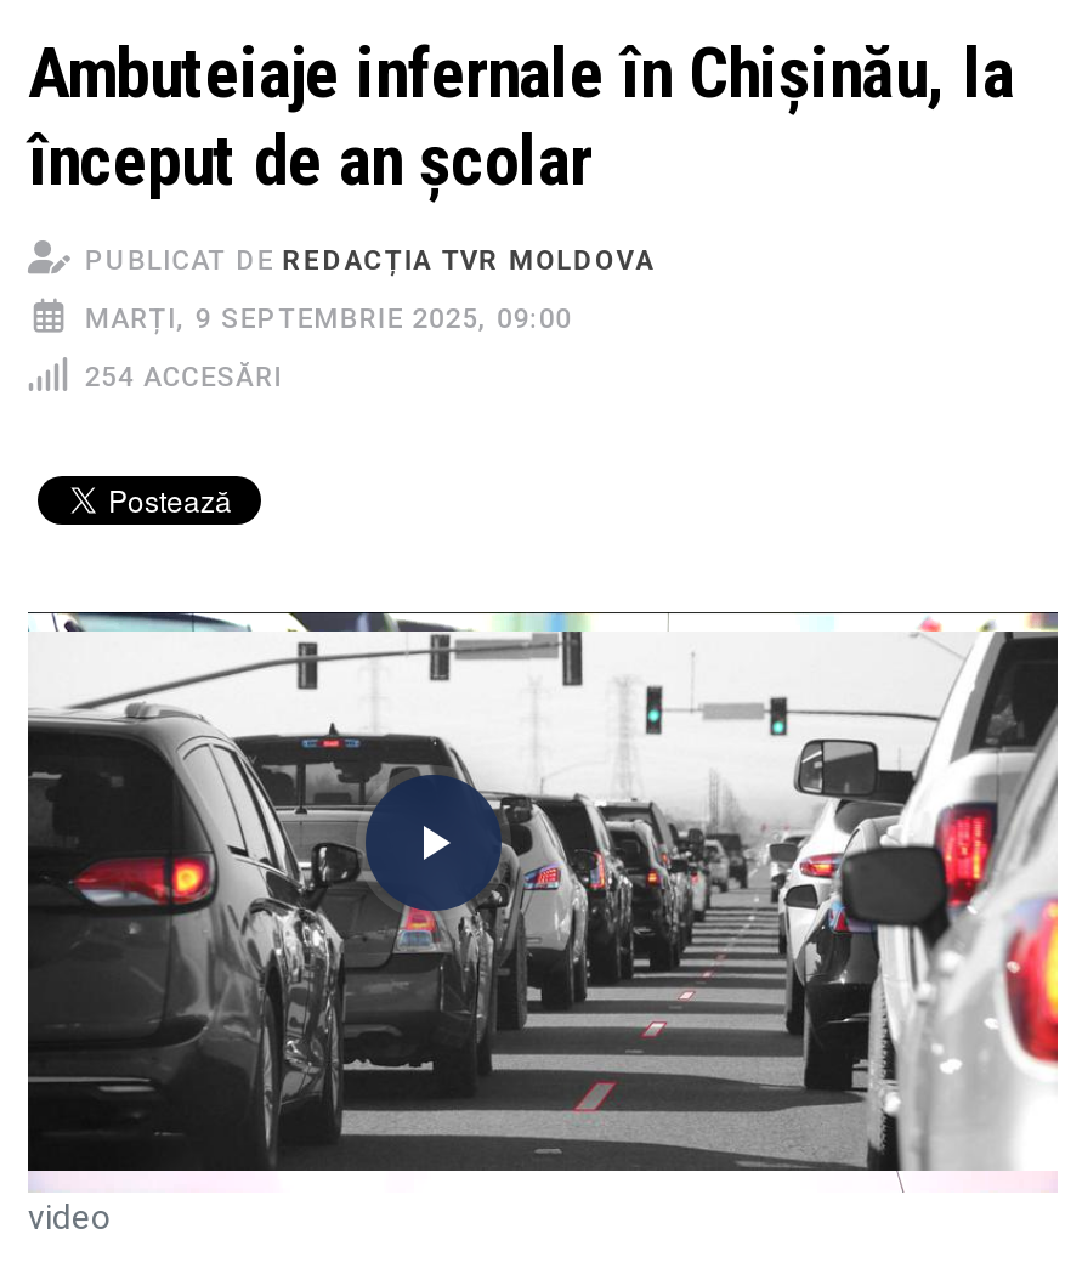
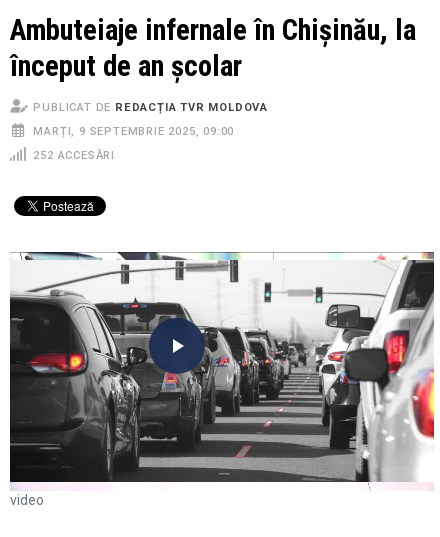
- 254 ACCESĂRI
+ 252 ACCESĂRI
